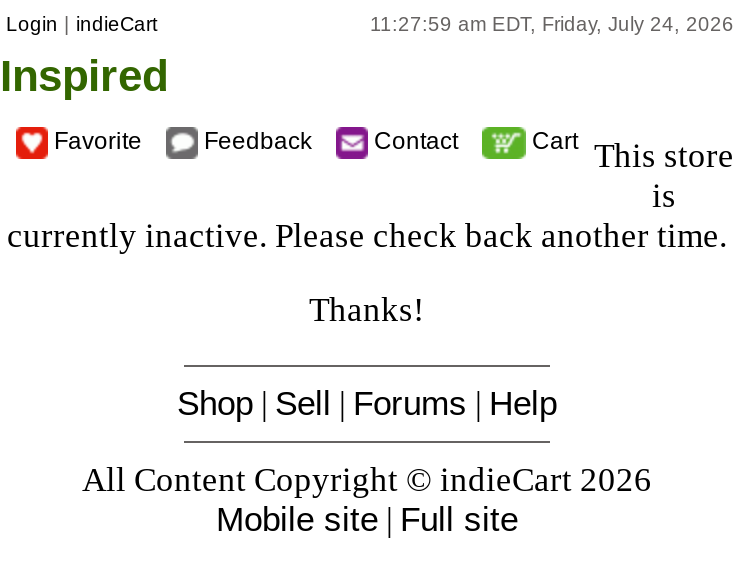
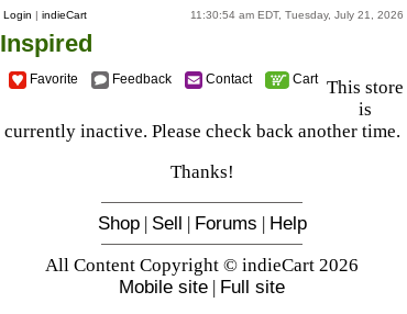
- 11:27:59 am EDT, Friday, July 24, 2026
+ 11:30:54 am EDT, Tuesday, July 21, 2026
